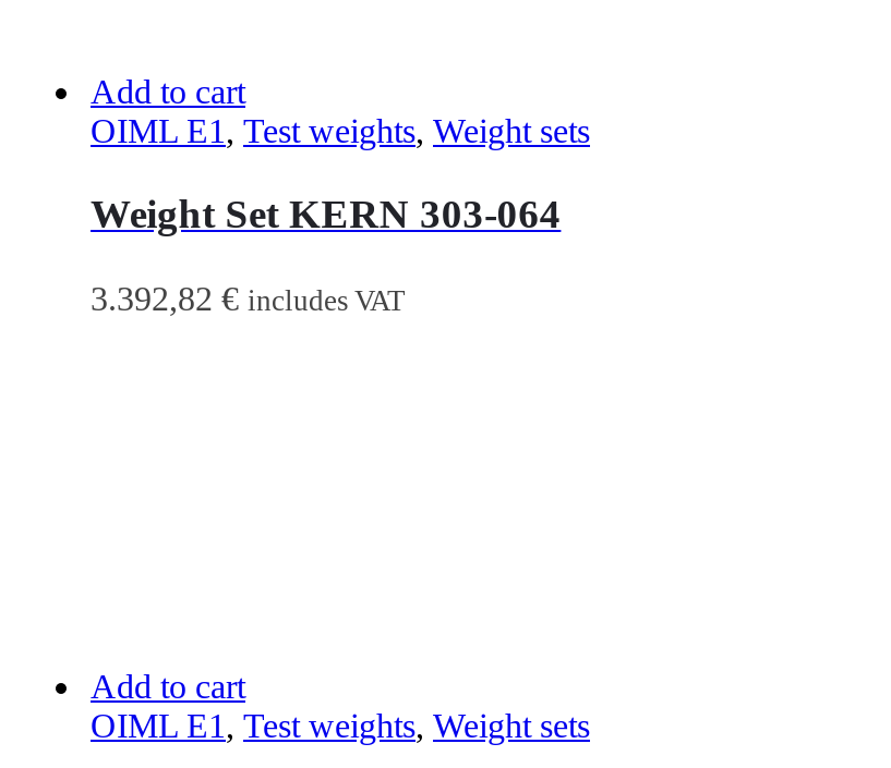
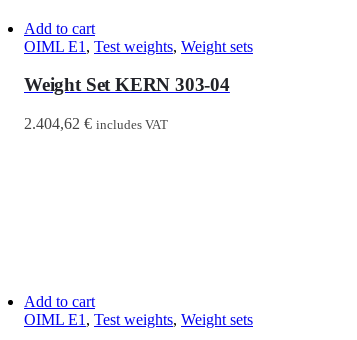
- Weight Set KERN 303-064
+ Weight Set KERN 303-04

- 3.392,82 € includes VAT
+ 2.404,62 € includes VAT
